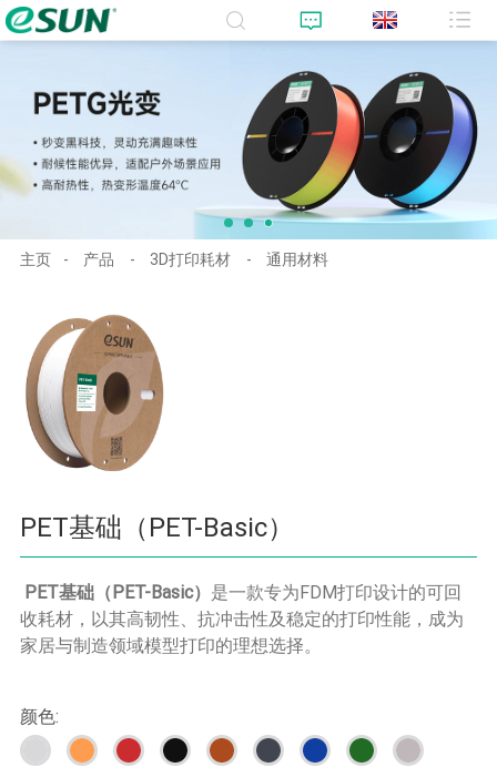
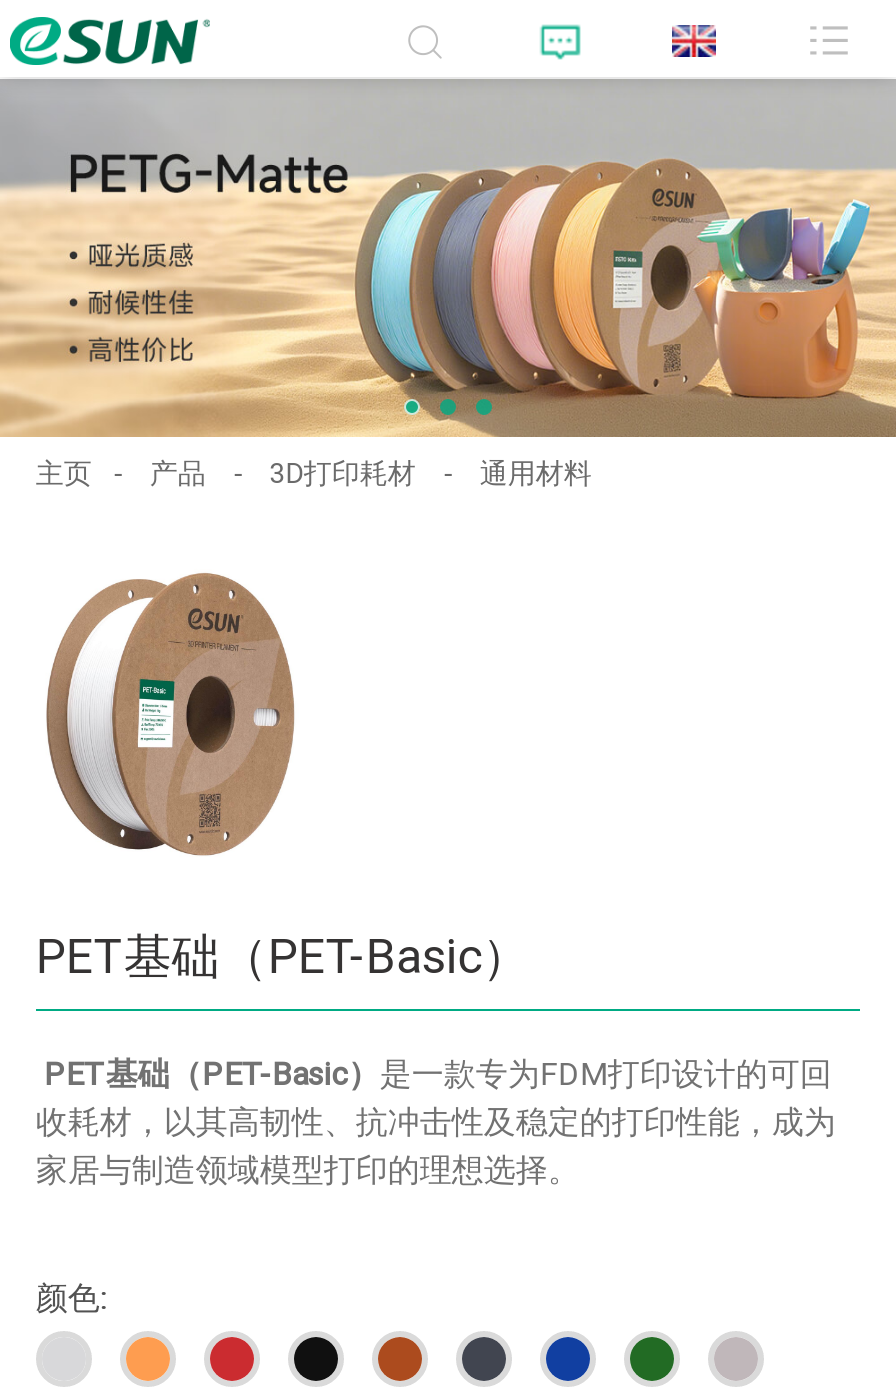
- [image]
+ [image]
